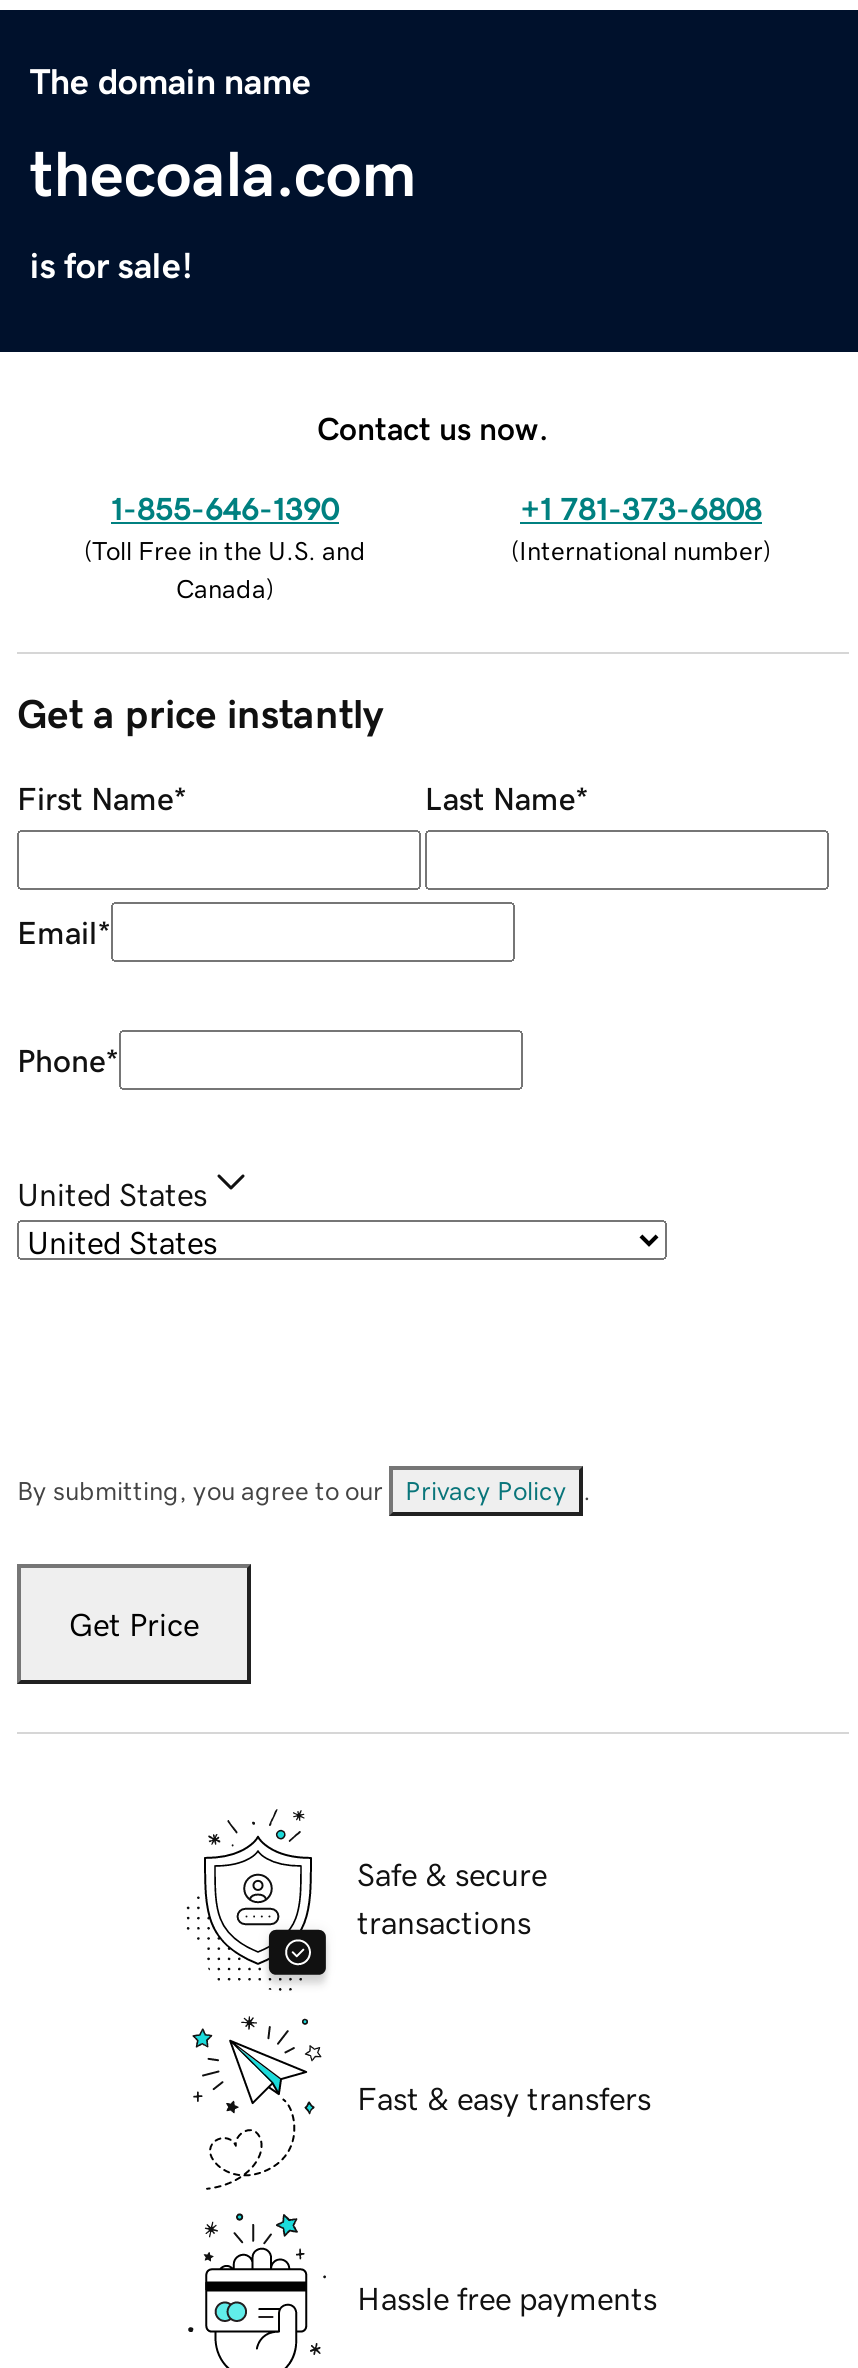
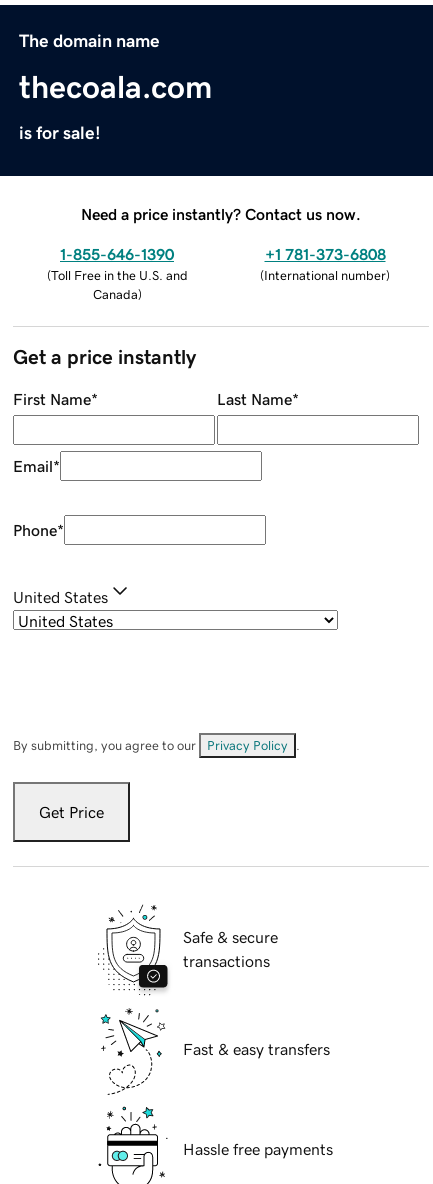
- Contact us now.
+ Need a price instantly? Contact us now.
